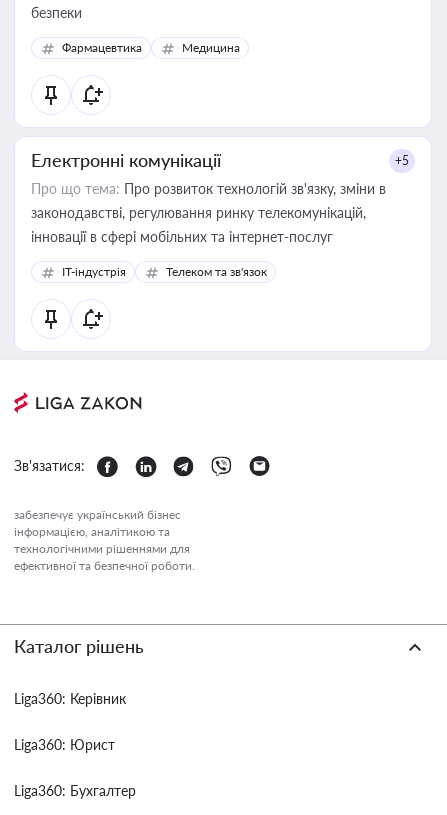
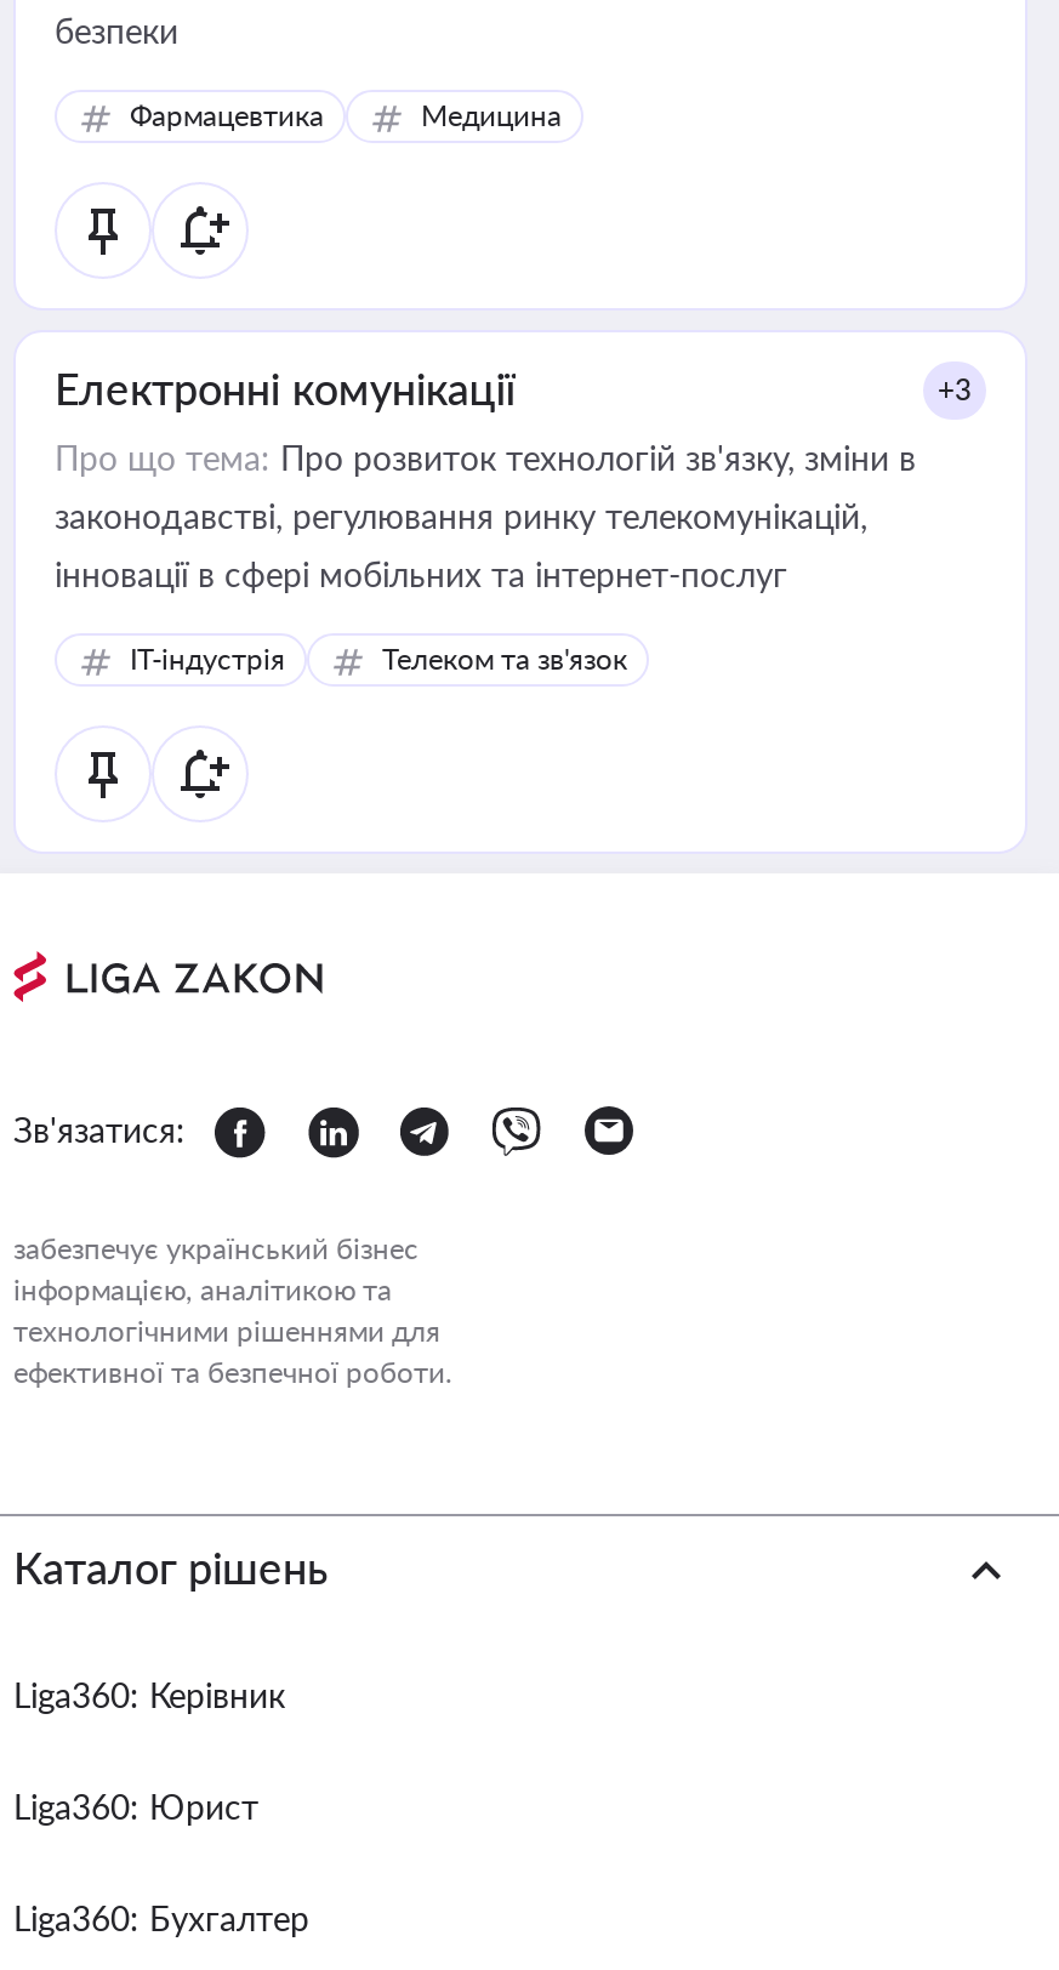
- +5
+ +3
